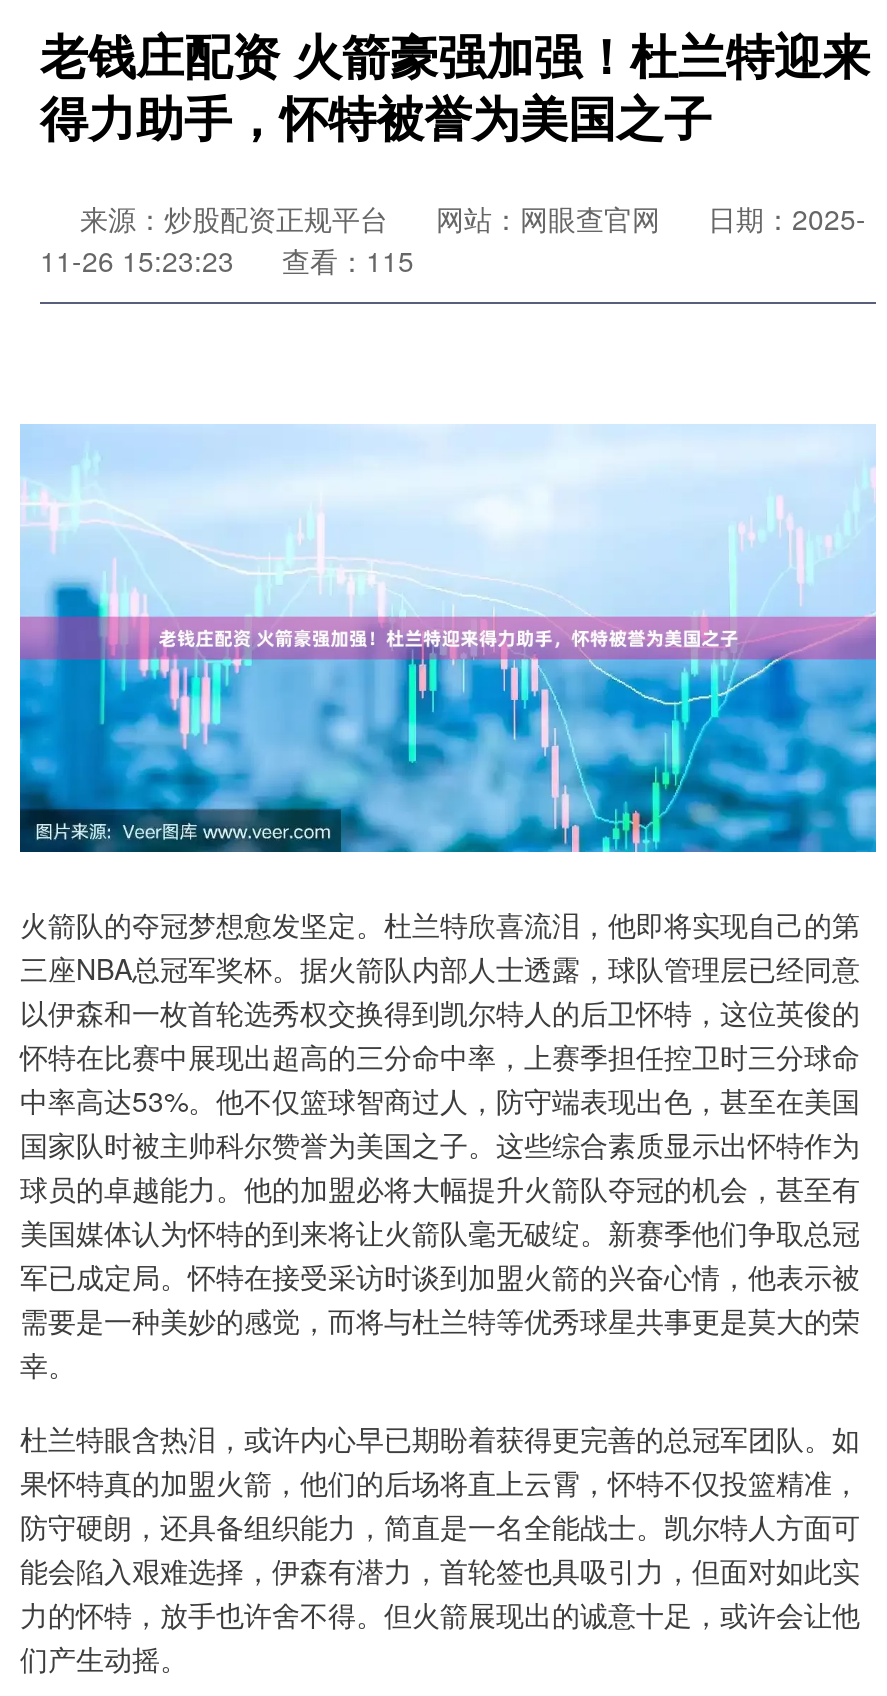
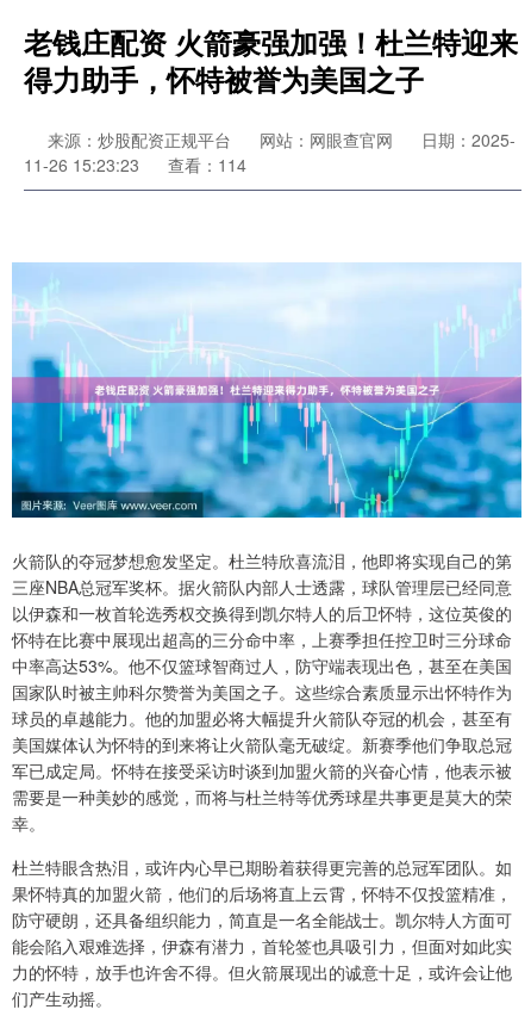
- 11-26 15:23:23 查看：115
+ 11-26 15:23:23 查看：114
